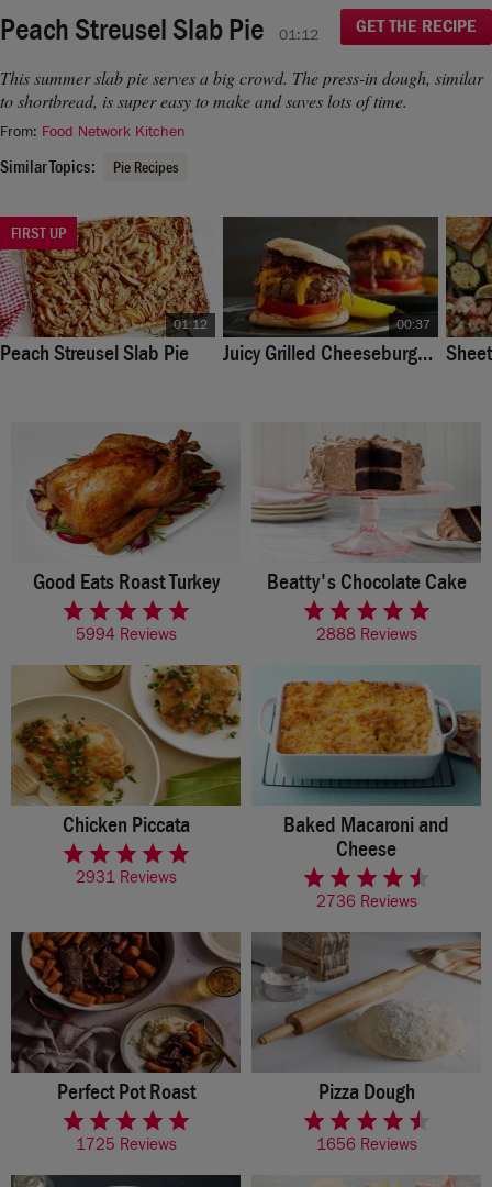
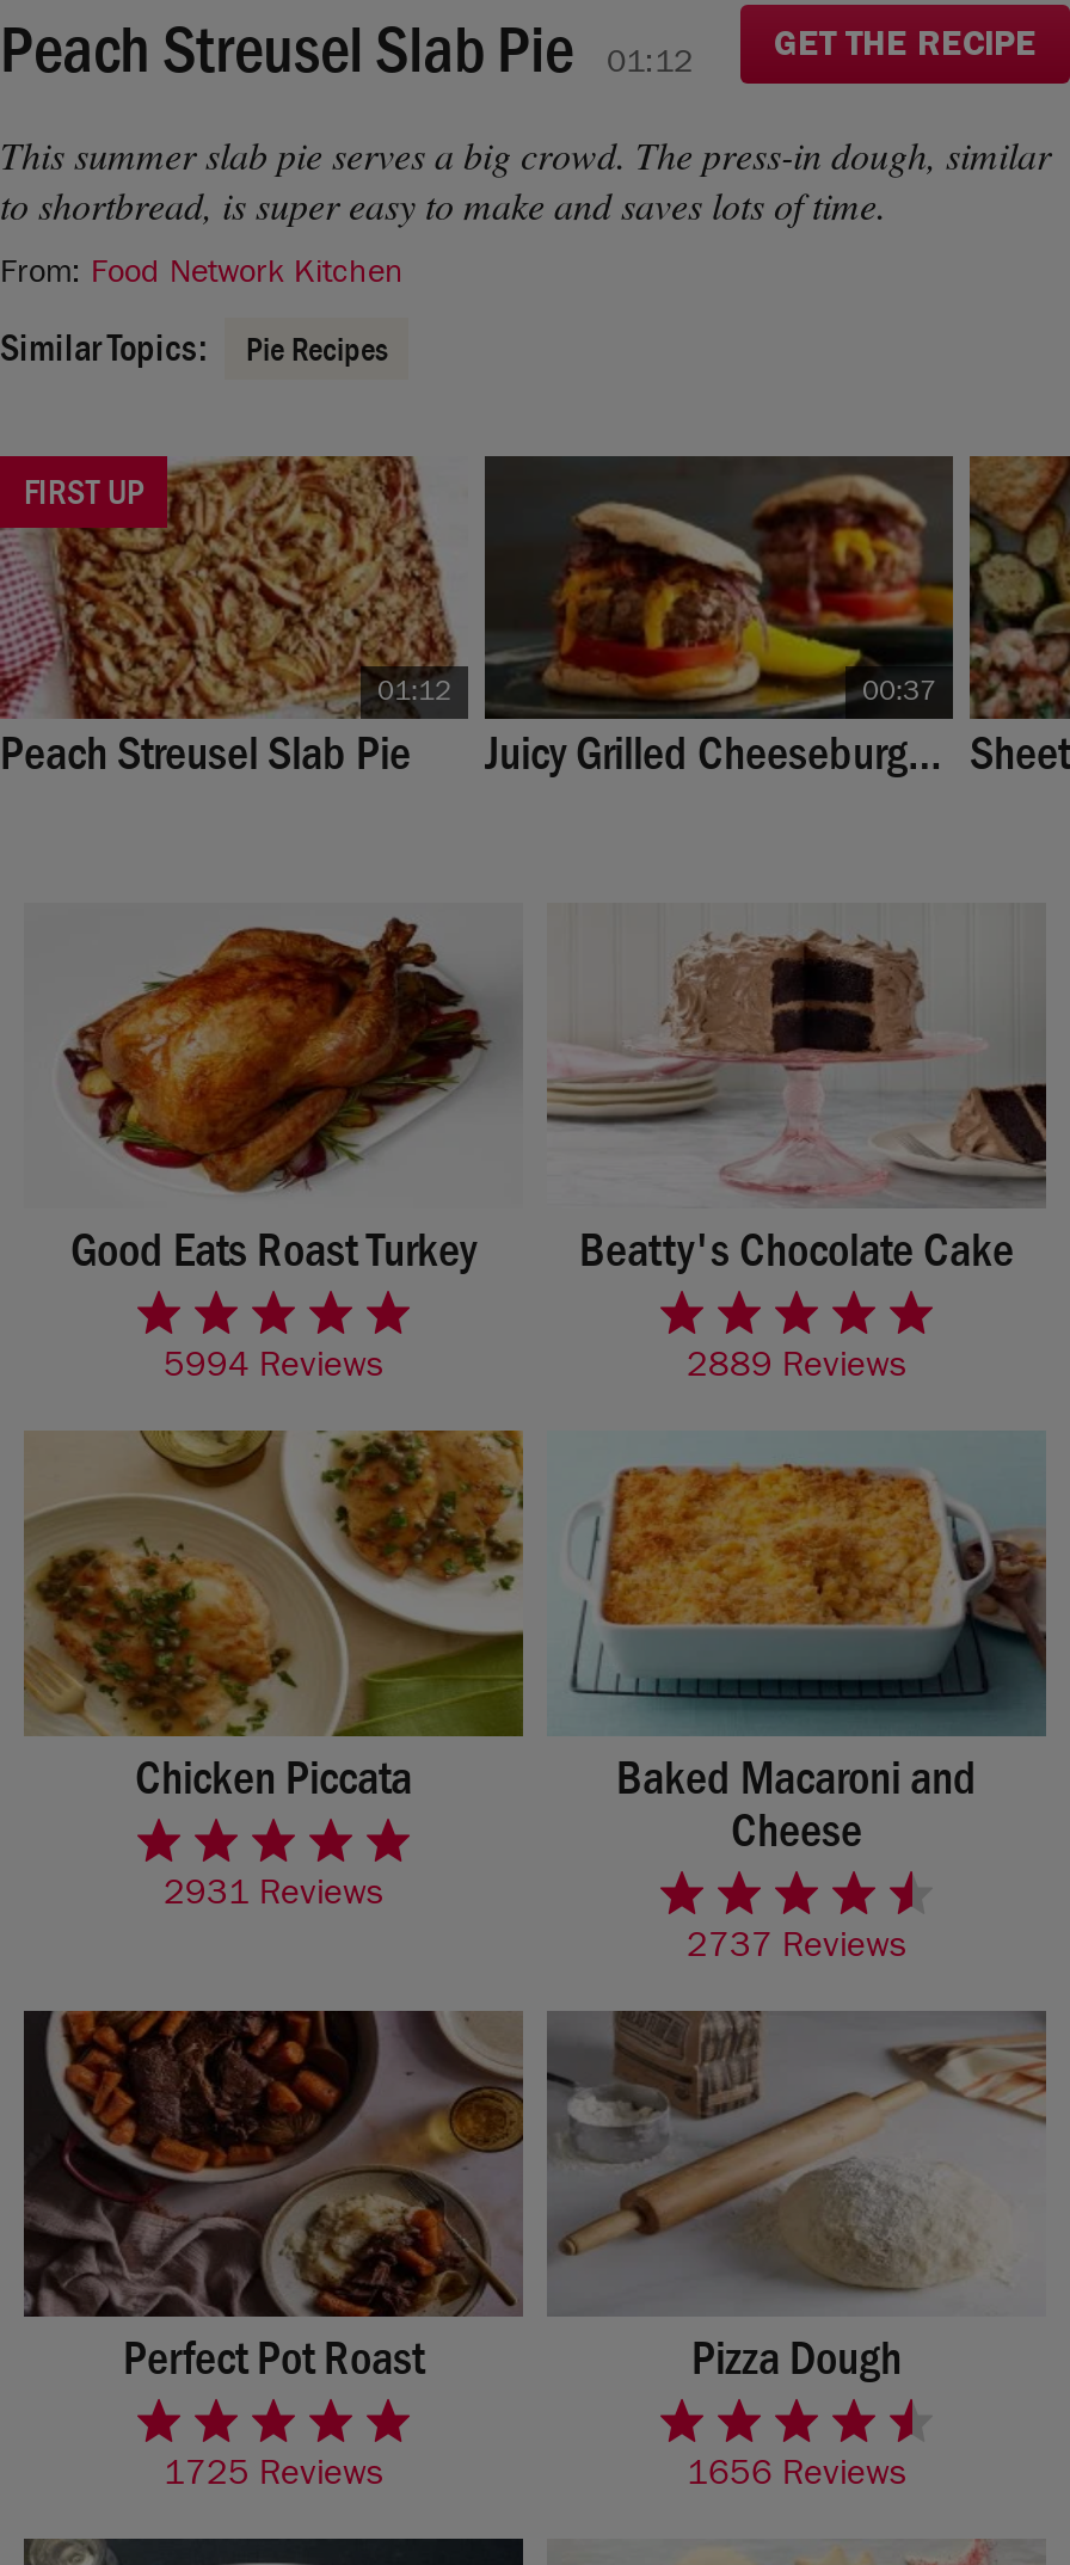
- 2888 Reviews
+ 2889 Reviews

- 2736 Reviews
+ 2737 Reviews
